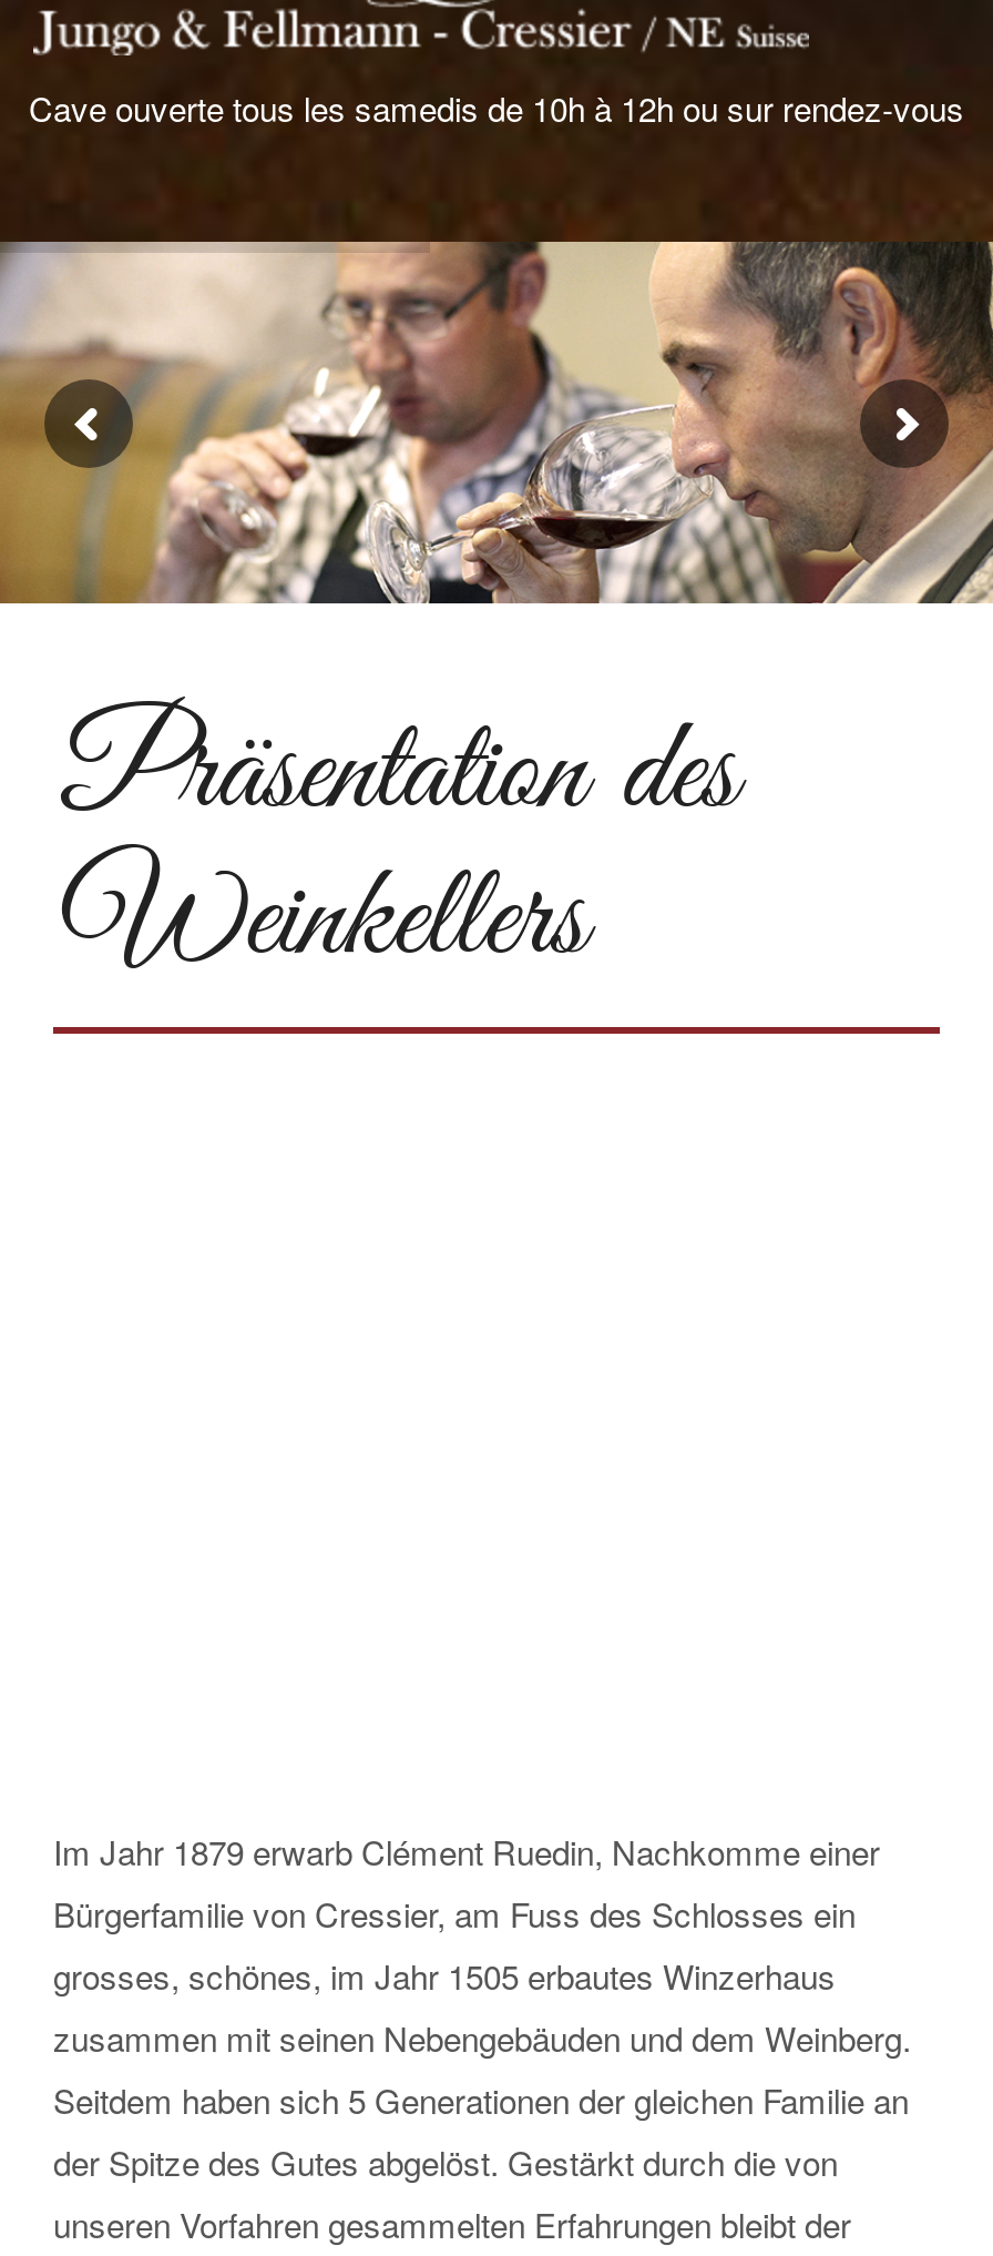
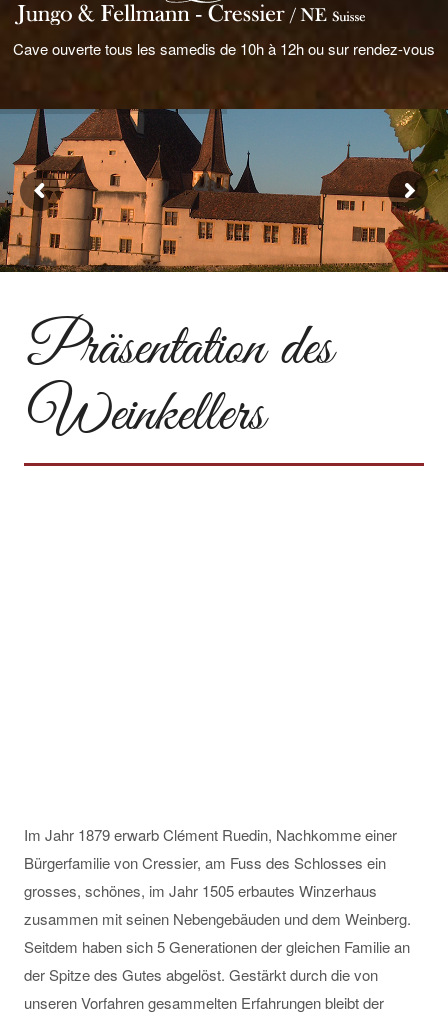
- [image]
+ [image]
